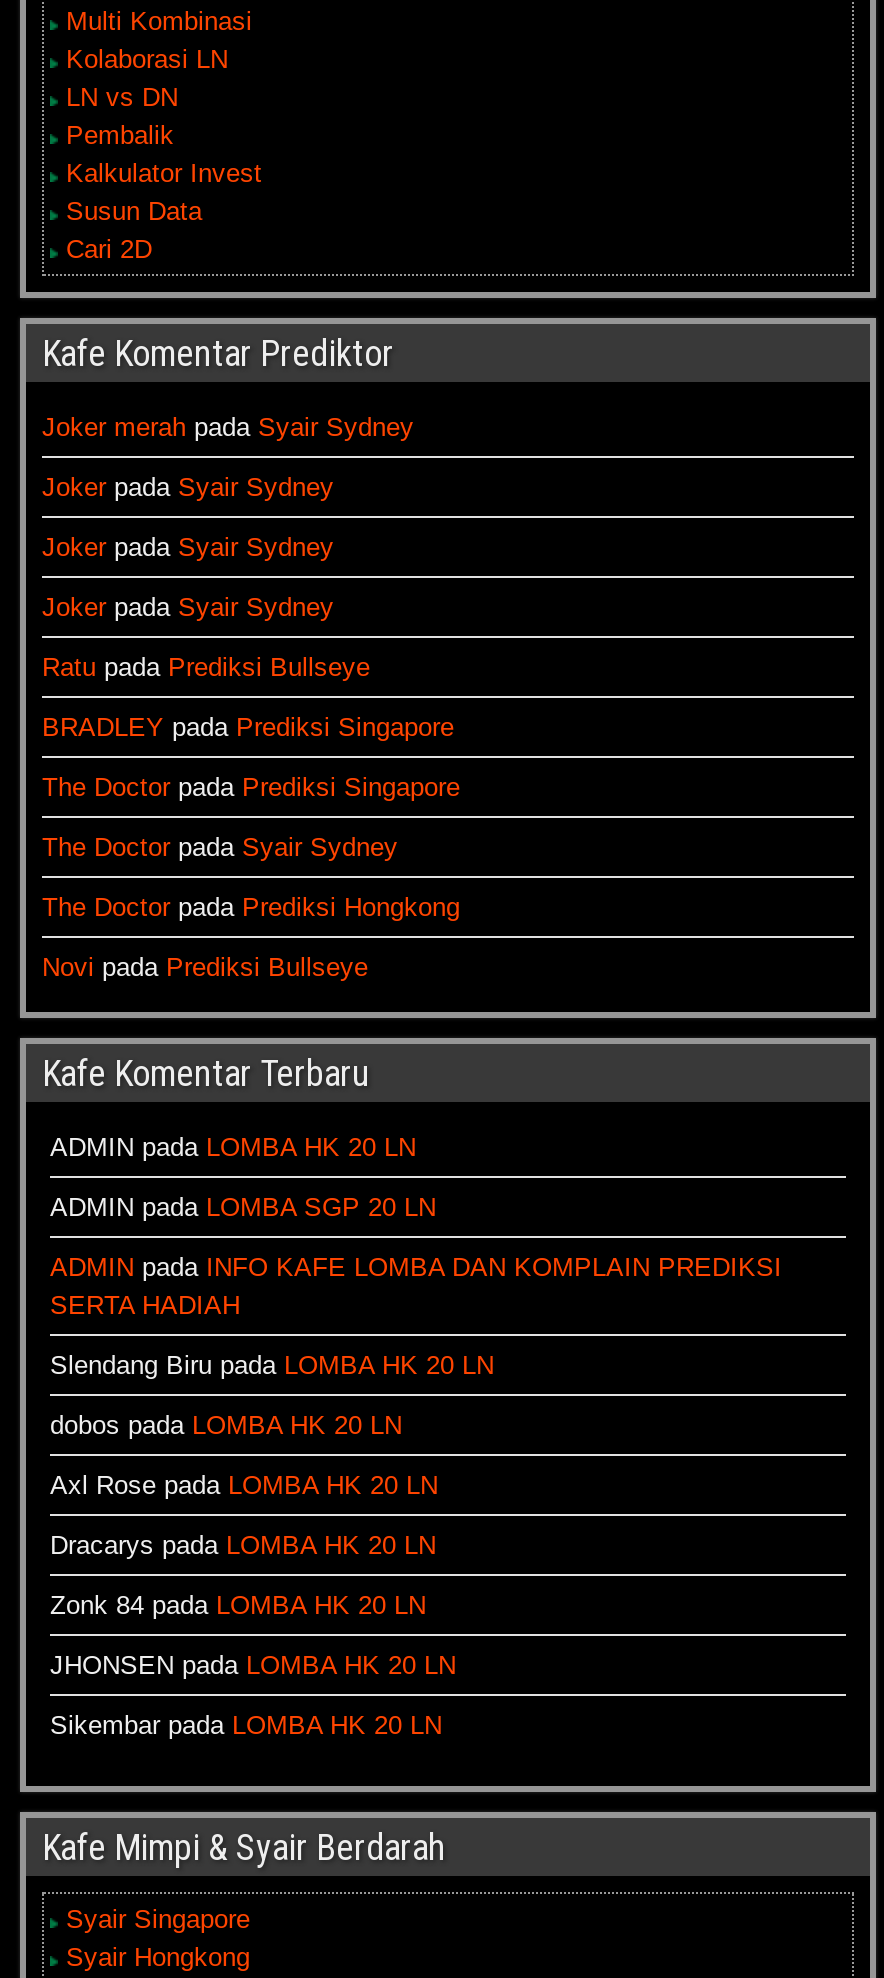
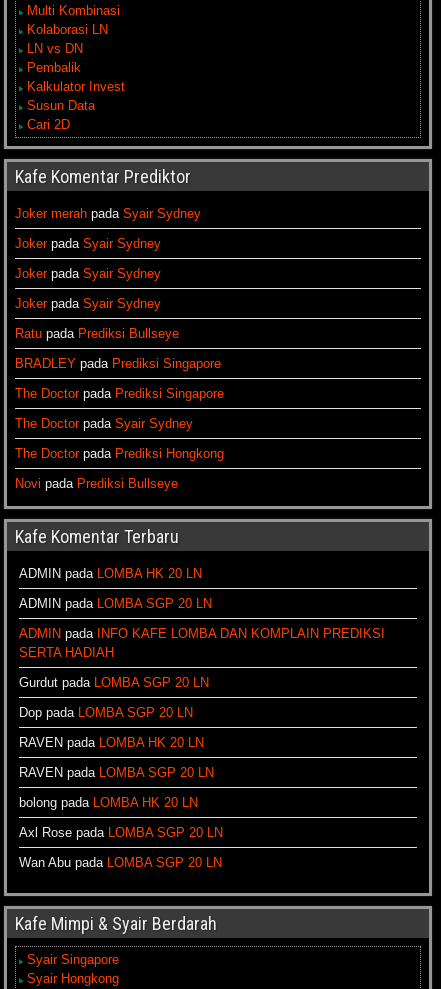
- Slendang Biru pada LOMBA HK 20 LN
+ Gurdut pada LOMBA SGP 20 LN

- dobos pada LOMBA HK 20 LN
+ Dop pada LOMBA SGP 20 LN

- Axl Rose pada LOMBA HK 20 LN
+ RAVEN pada LOMBA HK 20 LN

- Dracarys pada LOMBA HK 20 LN
+ RAVEN pada LOMBA SGP 20 LN

- Zonk 84 pada LOMBA HK 20 LN
+ bolong pada LOMBA HK 20 LN

- JHONSEN pada LOMBA HK 20 LN
+ Axl Rose pada LOMBA SGP 20 LN

- Sikembar pada LOMBA HK 20 LN
+ Wan Abu pada LOMBA SGP 20 LN
